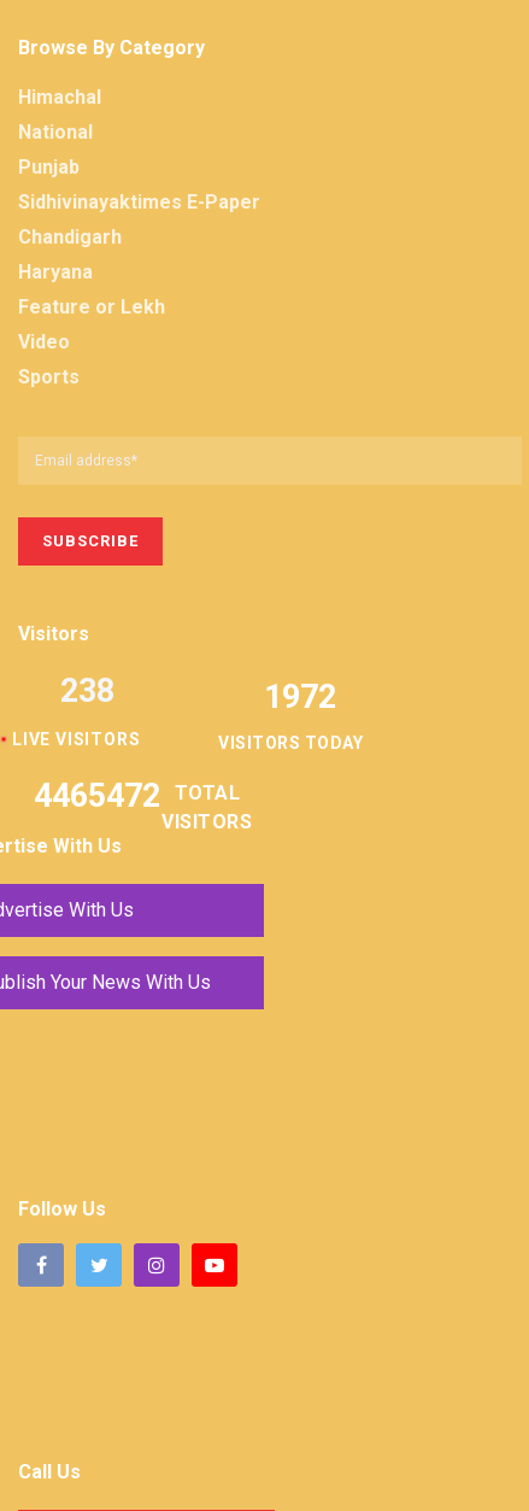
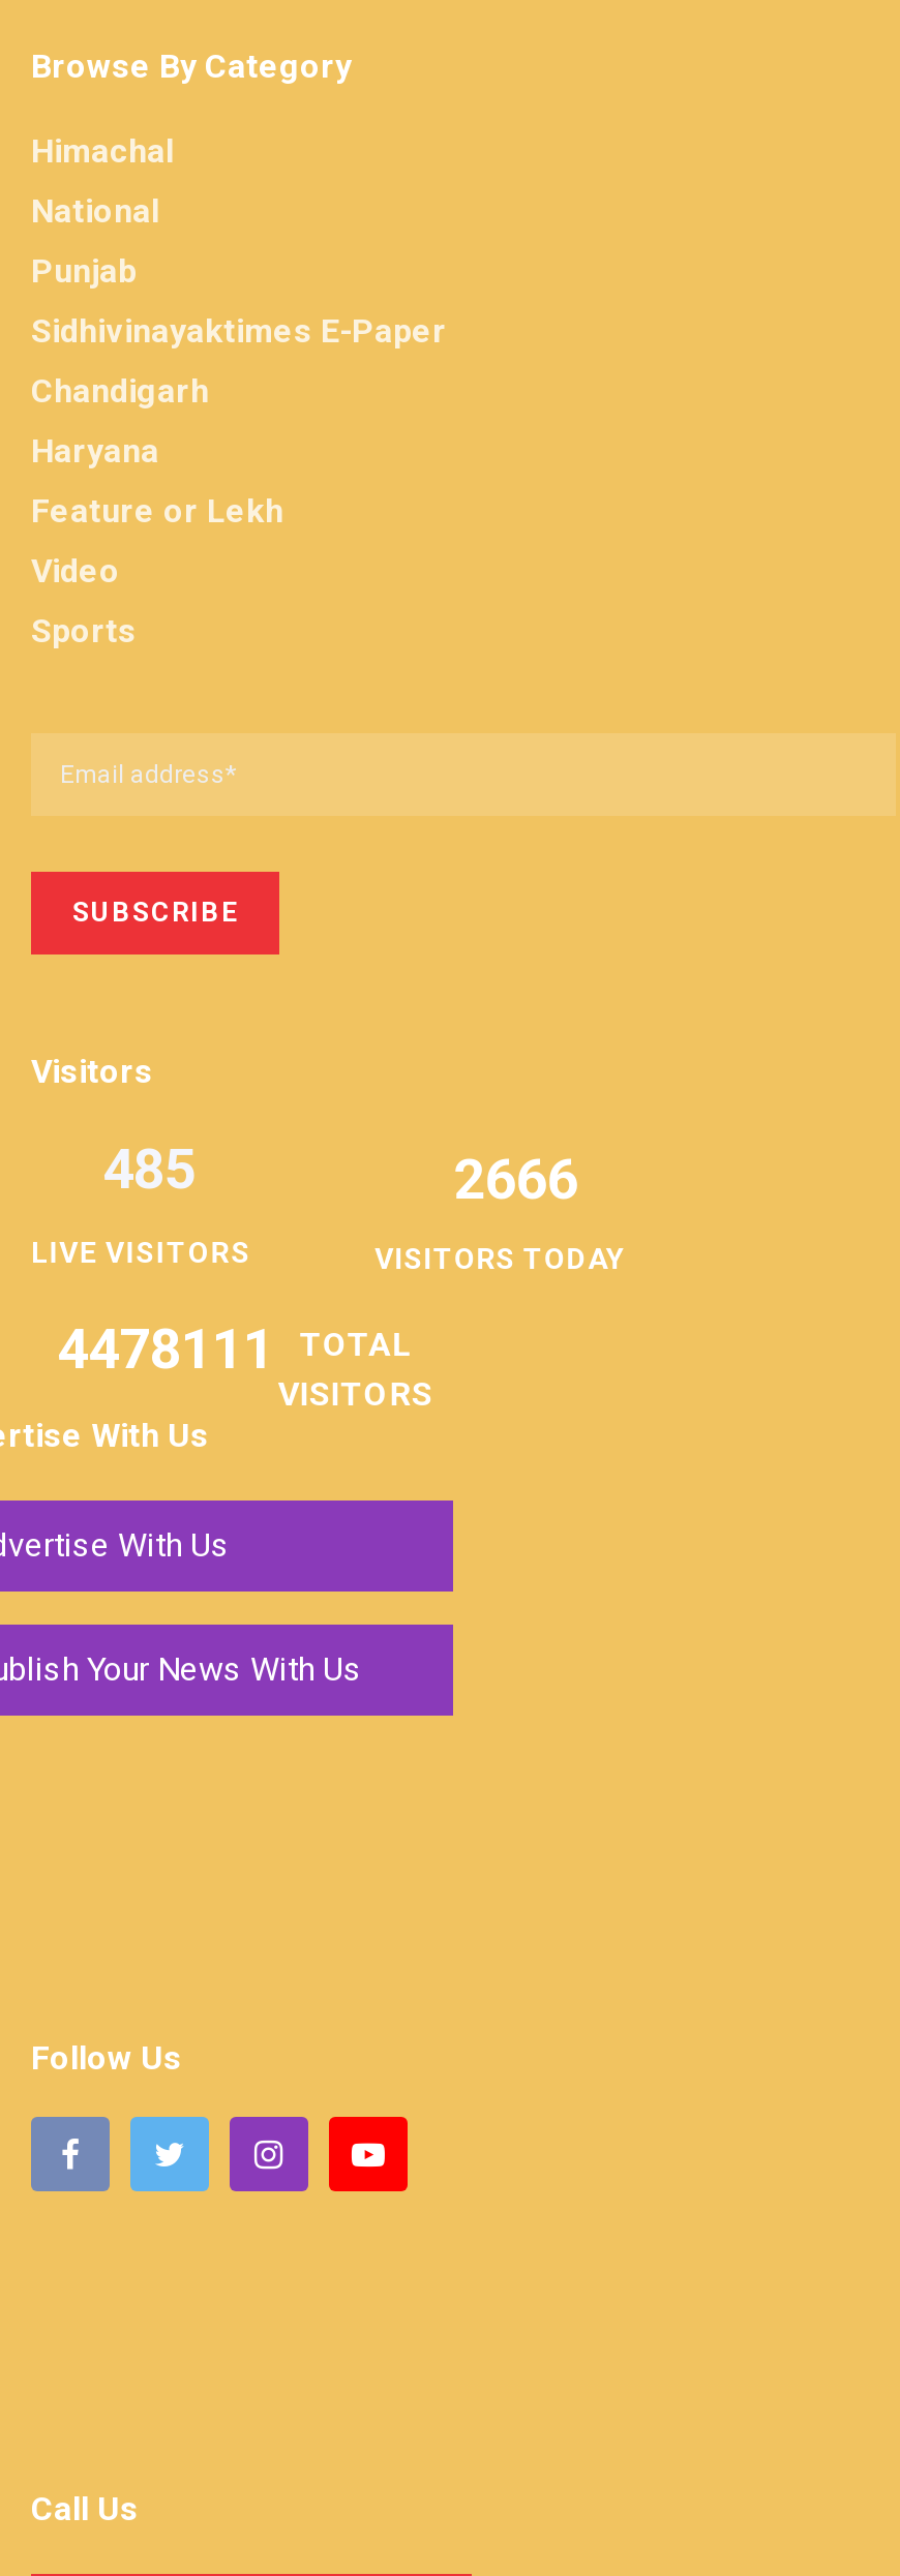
- 238
+ 485

- 1972
+ 2666

- 4465472 TOTAL
+ 4478111 TOTAL
